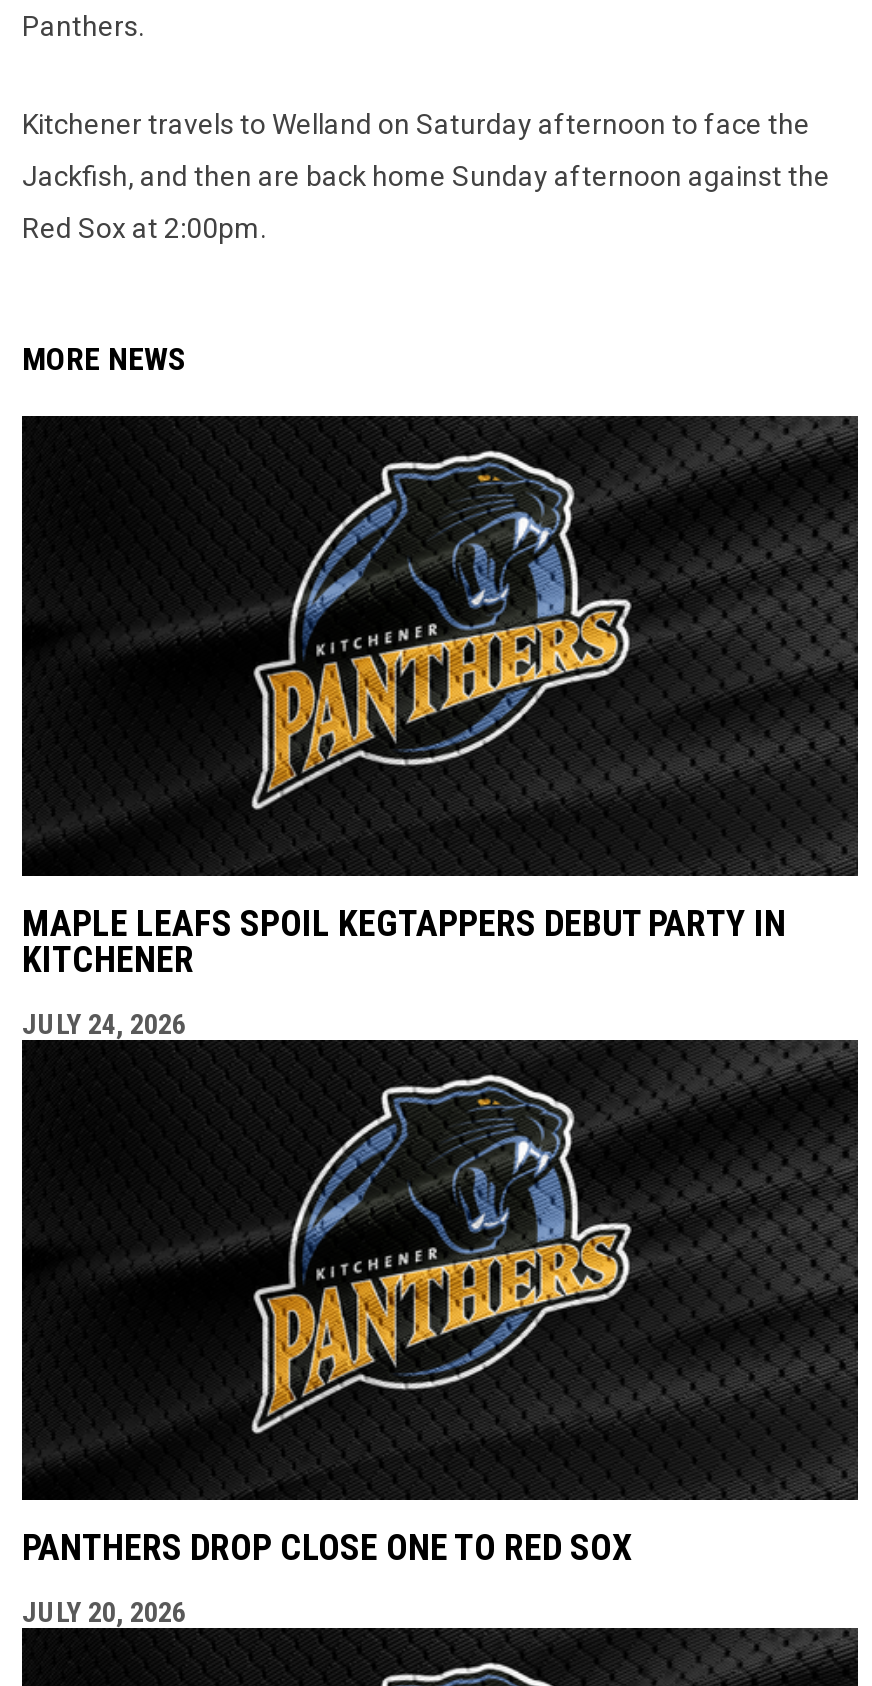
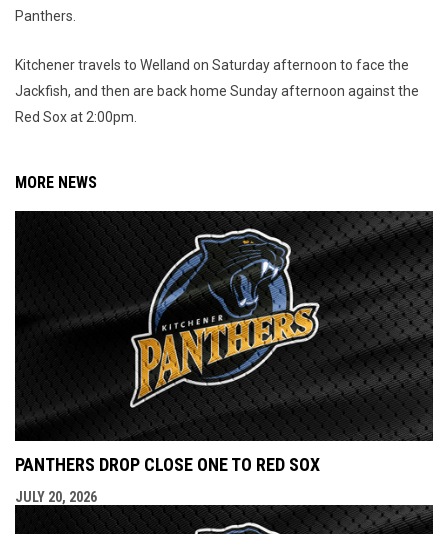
- MAPLE LEAFS SPOIL KEGTAPPERS DEBUT PARTY IN
- KITCHENER
- JULY 24, 2026
